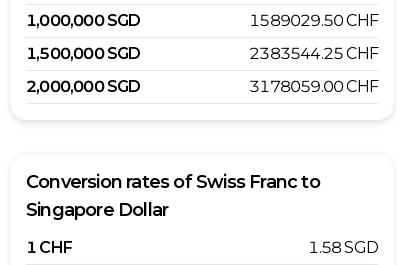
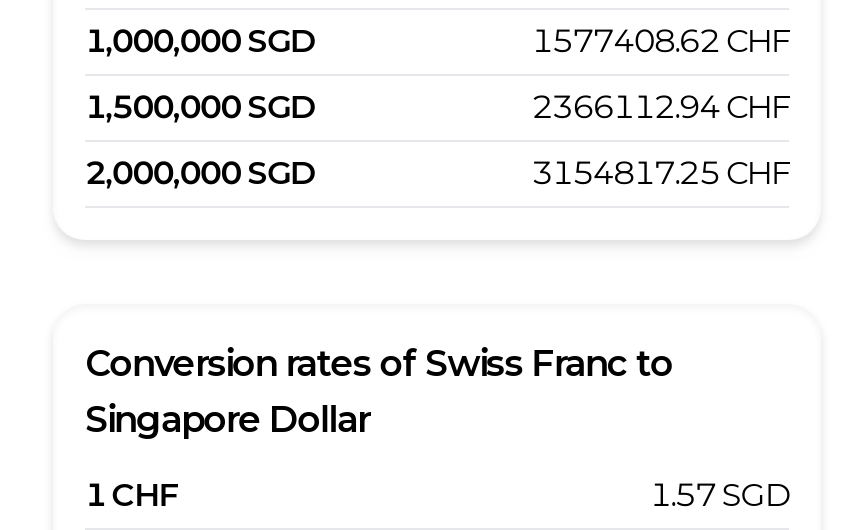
- 1589029.50 CHF
+ 1577408.62 CHF

- 2383544.25 CHF
+ 2366112.94 CHF

- 3178059.00 CHF
+ 3154817.25 CHF

- 1.58 SGD
+ 1.57 SGD
